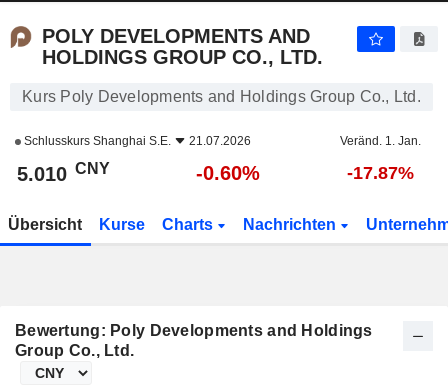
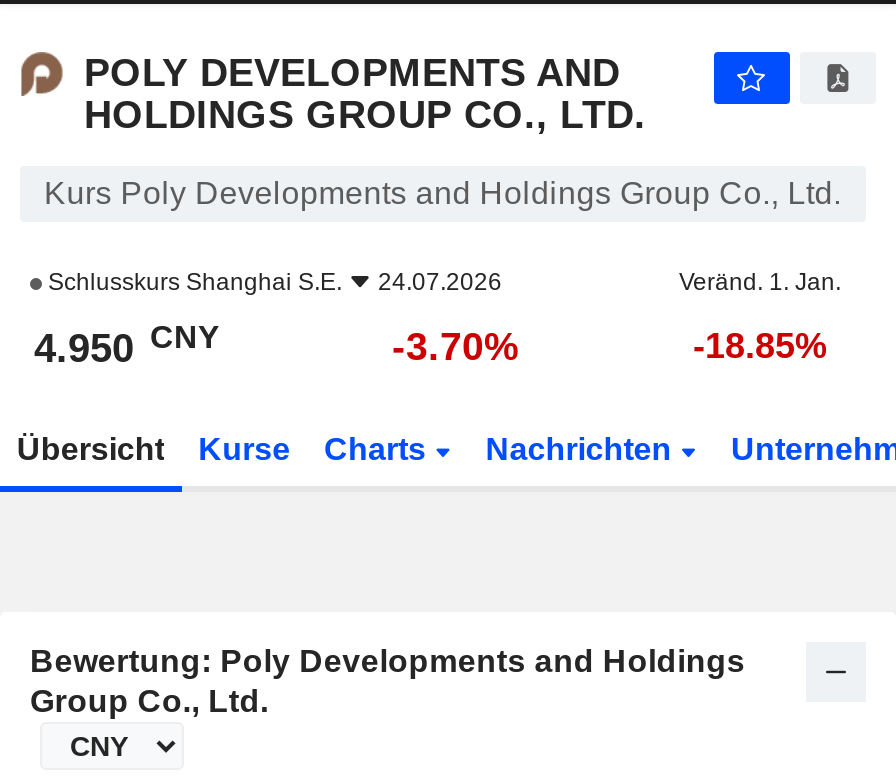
- Schlusskurs Shanghai S.E. 21.07.2026
+ Schlusskurs Shanghai S.E. 24.07.2026

- 5.010 CNY
+ 4.950 CNY

- -0.60%
+ -3.70%

- -17.87%
+ -18.85%
